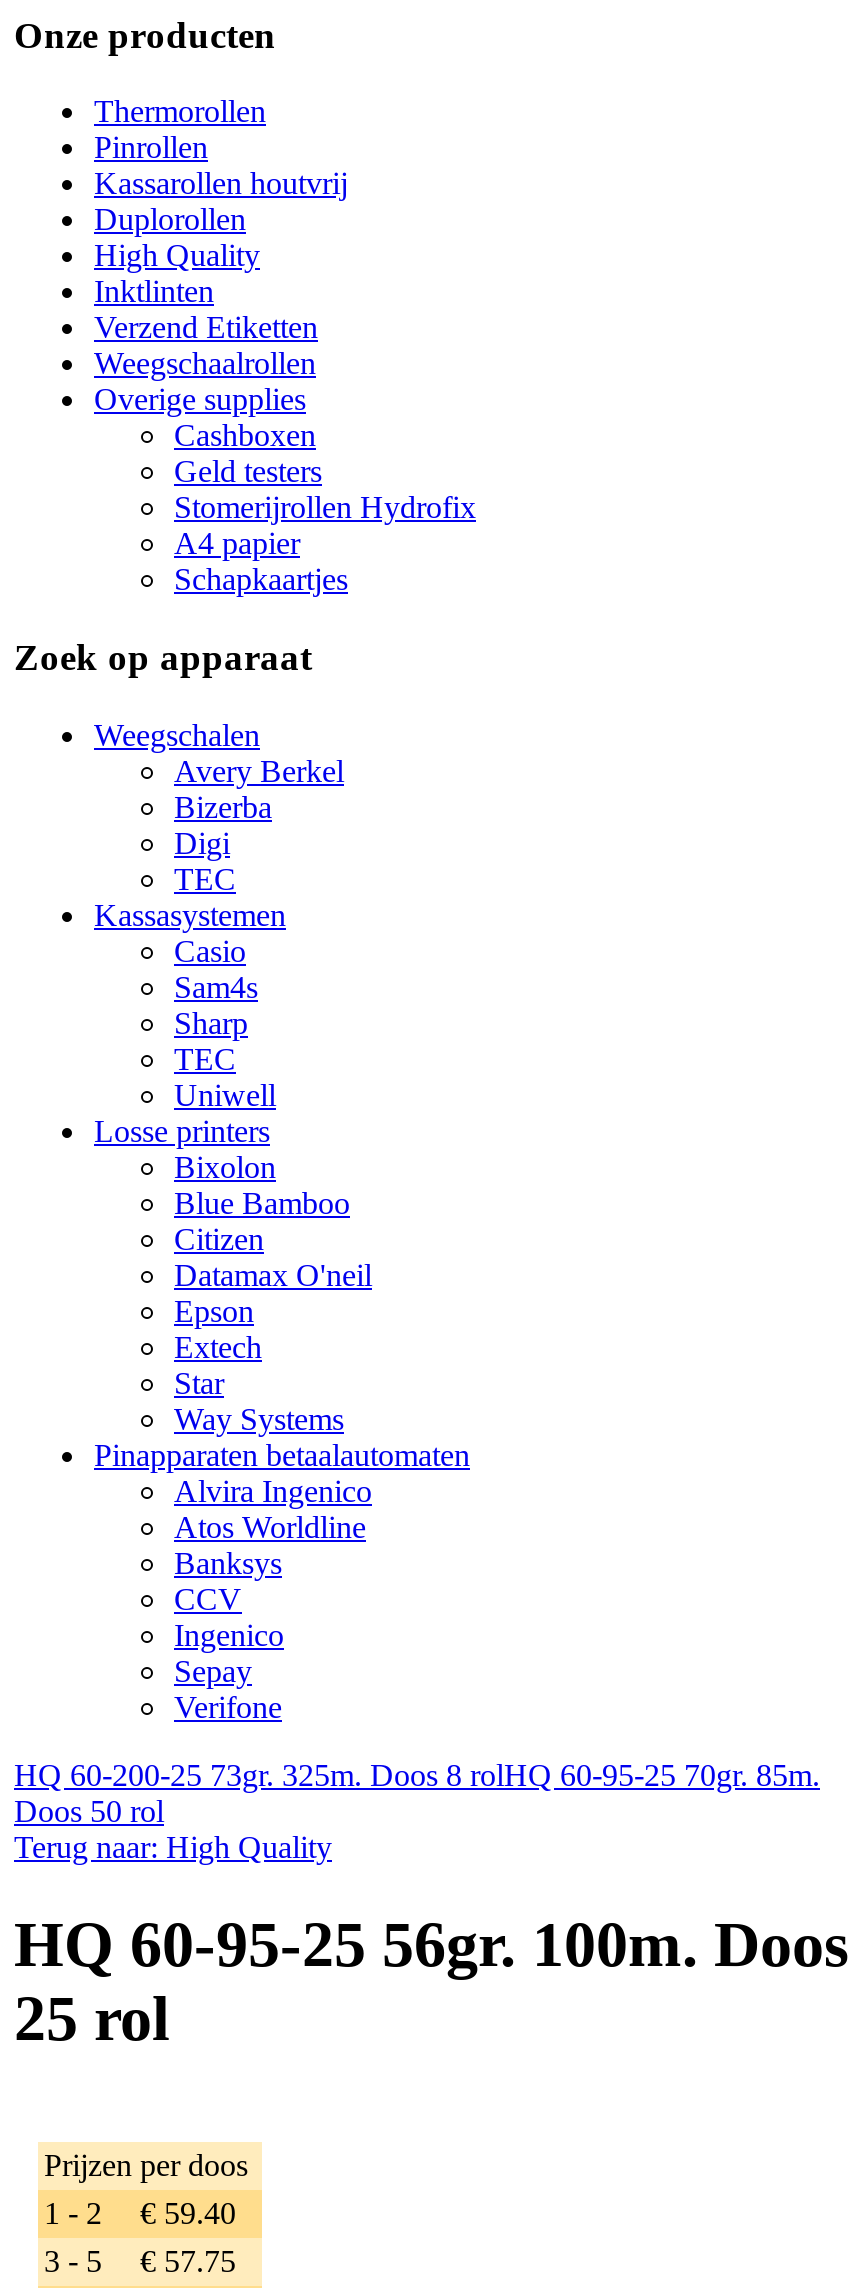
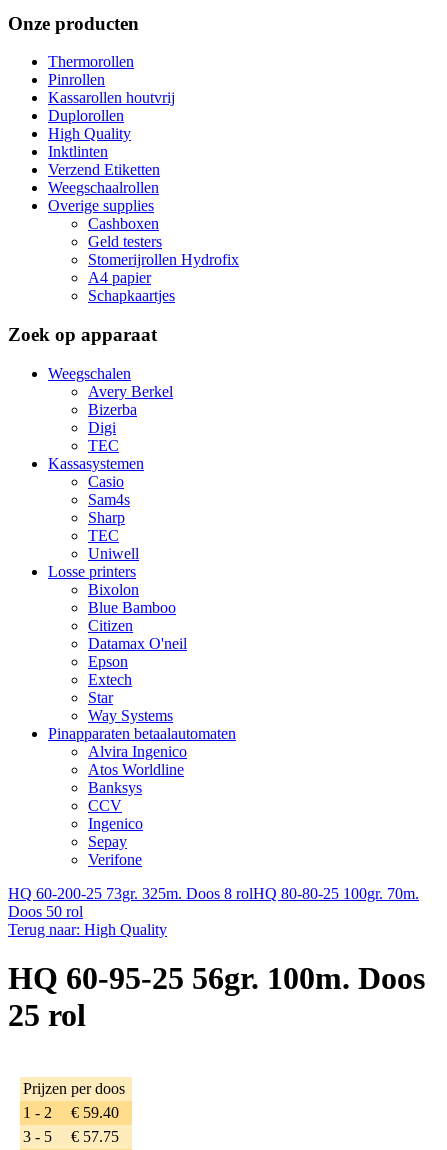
- HQ 60-200-25 73gr. 325m. Doos 8 rolHQ 60-95-25 70gr. 85m.
+ HQ 60-200-25 73gr. 325m. Doos 8 rolHQ 80-80-25 100gr. 70m.
